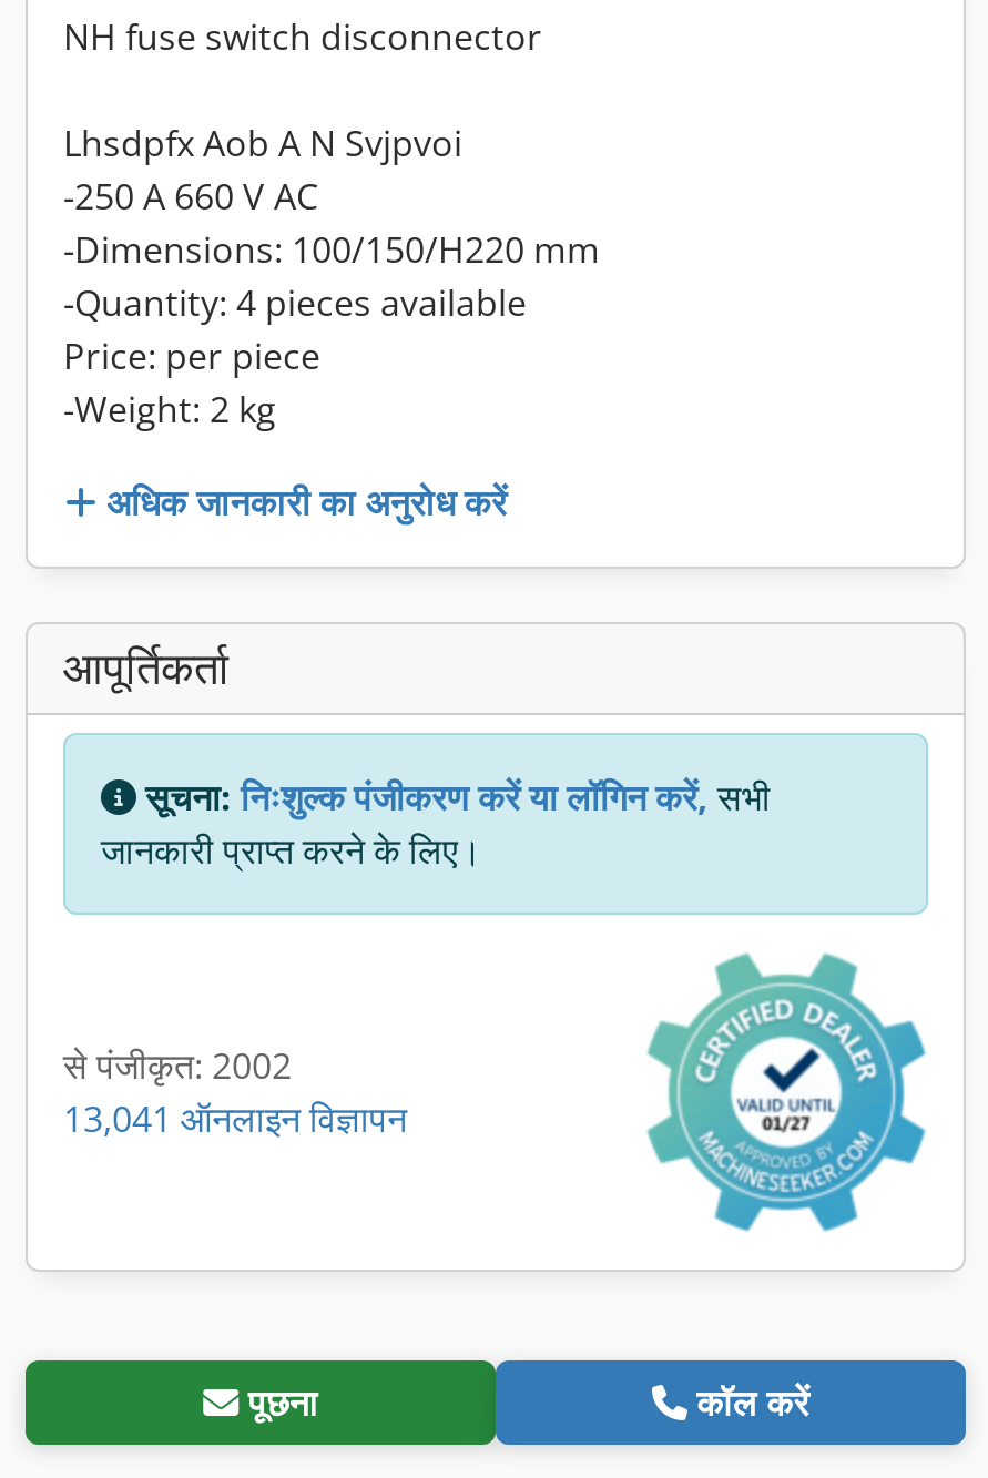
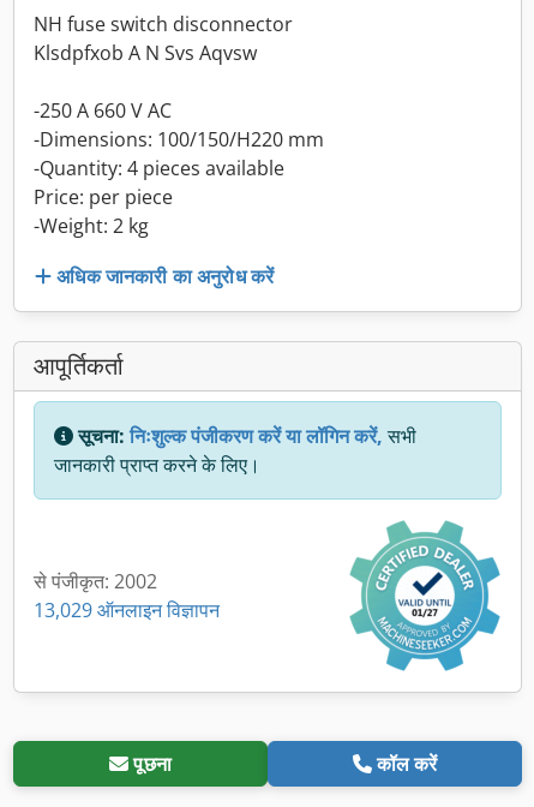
- Lhsdpfx Aob A N Svjpvoi
+ Klsdpfxob A N Svs Aqvsw

- 13,041 ऑनलाइन विज्ञापन
+ 13,029 ऑनलाइन विज्ञापन
